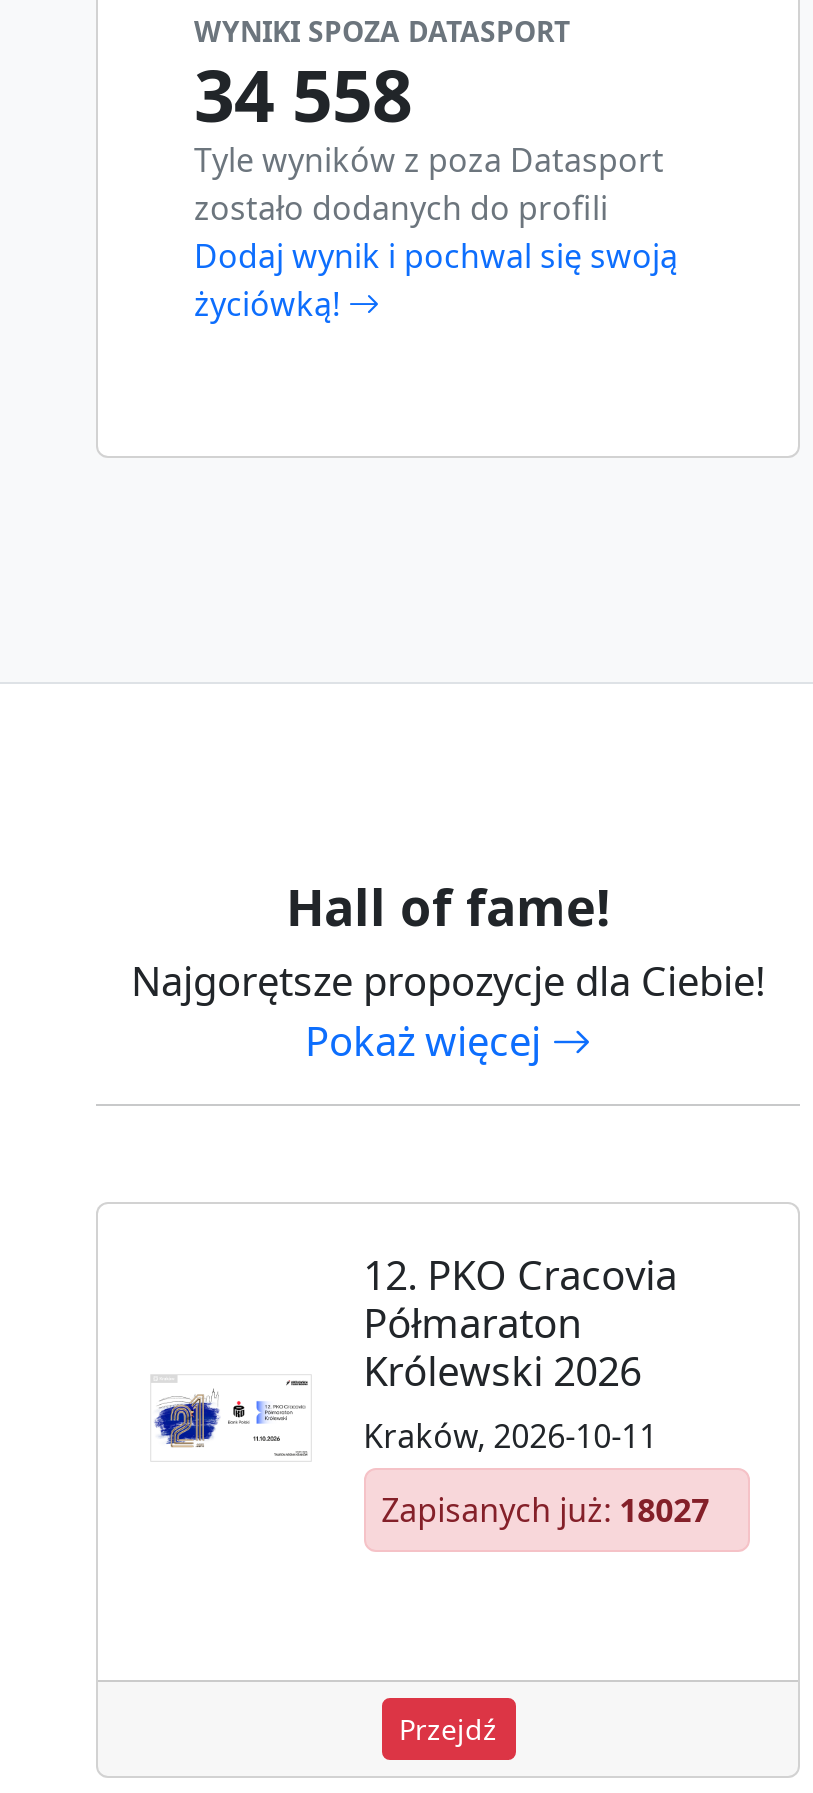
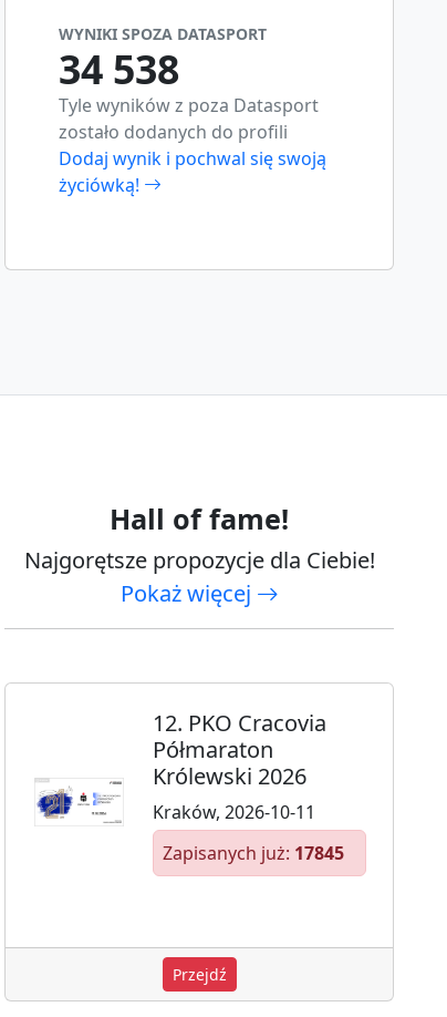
- 34 558
+ 34 538

- Zapisanych już: 18027
+ Zapisanych już: 17845
